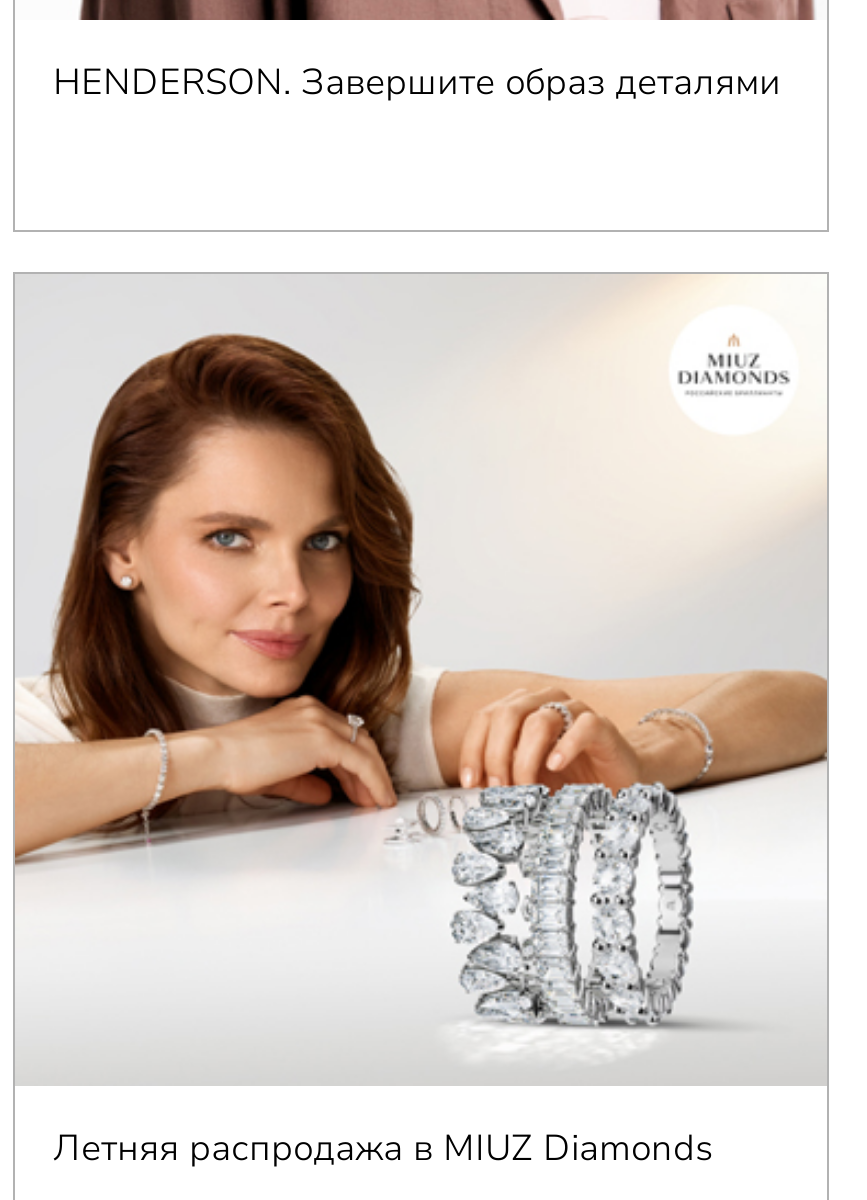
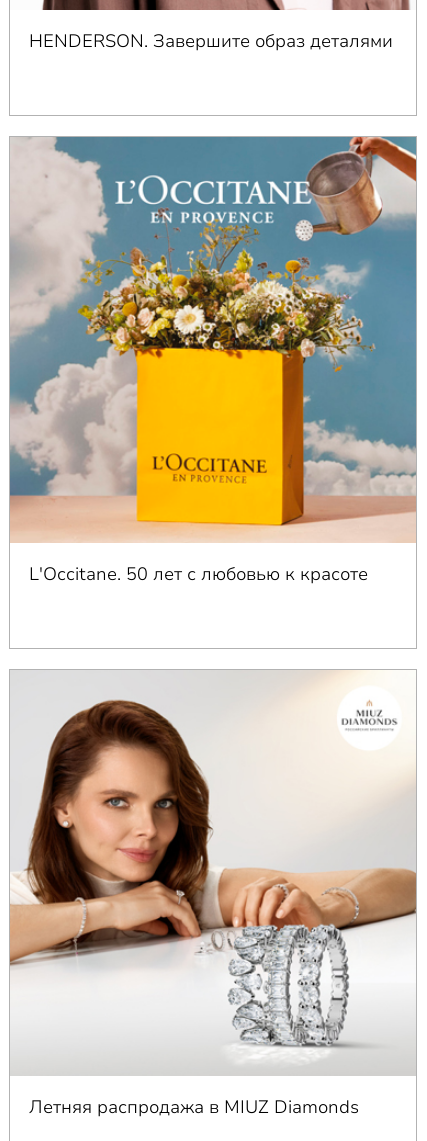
+ [image]
+ L'Occitane. 50 лет с любовью к красоте
